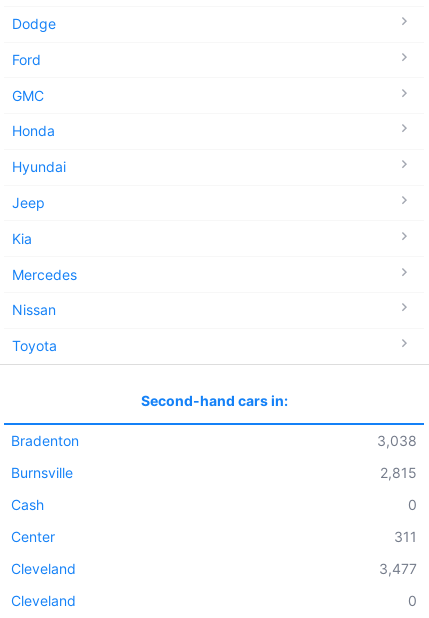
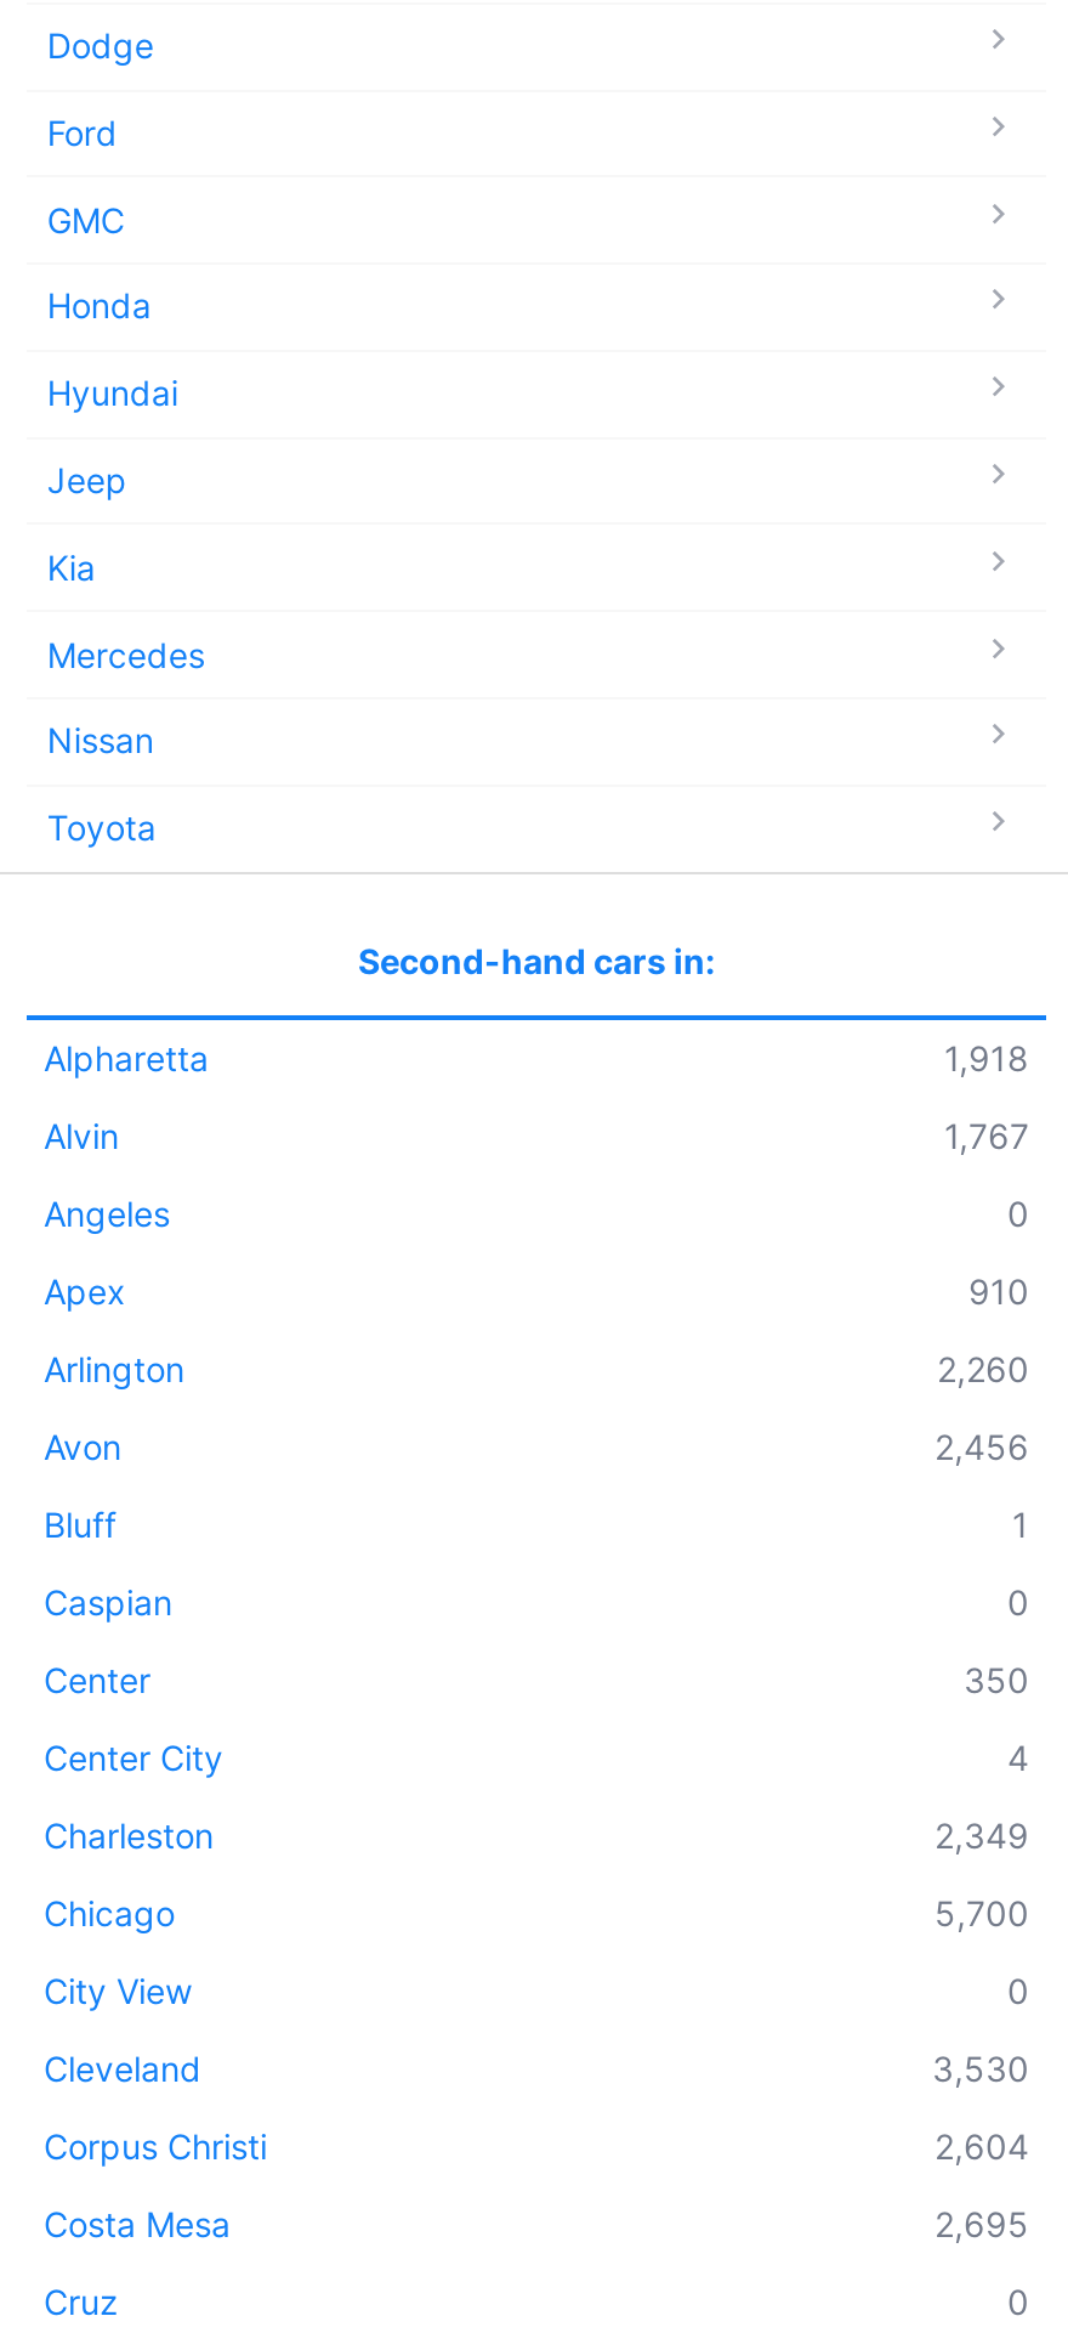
- Bradenton
- 3,038
- Burnsville
- 2,815
- Cash
+ Alpharetta
+ 1,918
+ Alvin
+ 1,767
+ Angeles
+ 0
+ Apex
+ 910
+ Arlington
+ 2,260
+ Avon
+ 2,456
+ Bluff
+ 1
+ Caspian

- 311
+ 350
+ Center City
+ 4
+ Charleston
+ 2,349
+ Chicago
+ 5,700
+ City View
+ 0

- 3,477
- Cleveland
+ 3,530
+ Corpus Christi
+ 2,604
+ Costa Mesa
+ 2,695
+ Cruz
